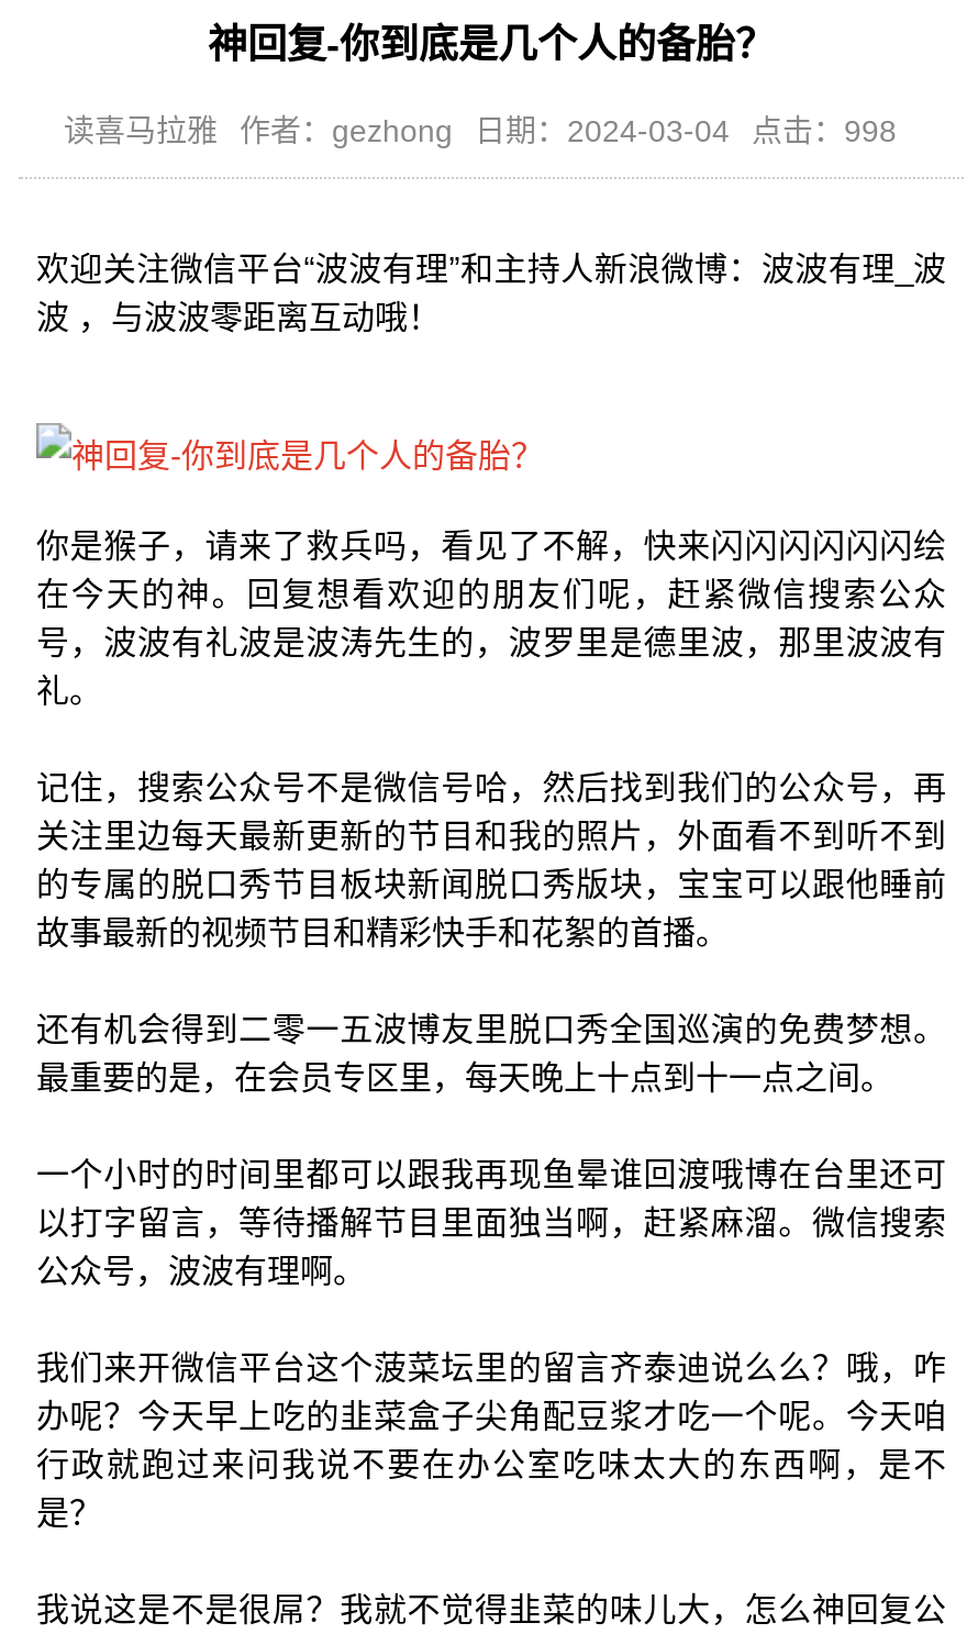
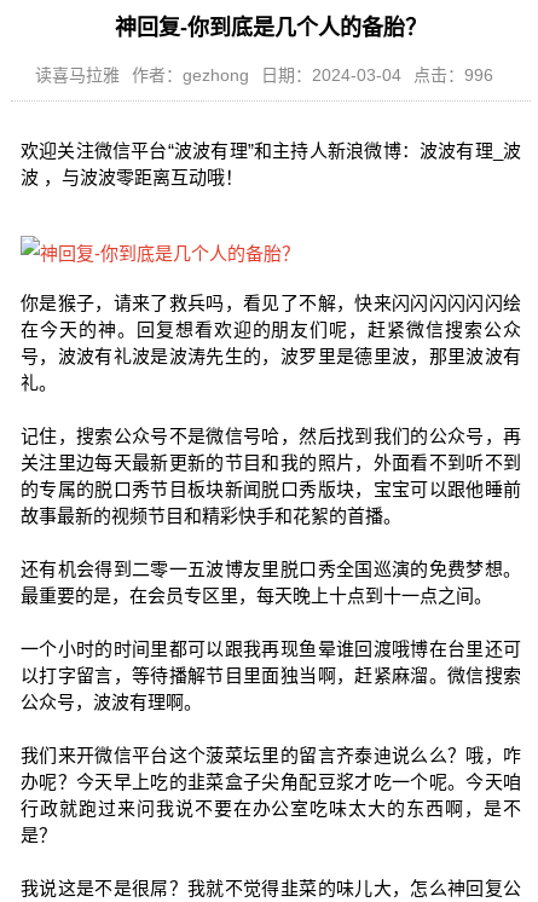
- 读喜马拉雅 作者：gezhong 日期：2024-03-04 点击：998
+ 读喜马拉雅 作者：gezhong 日期：2024-03-04 点击：996
